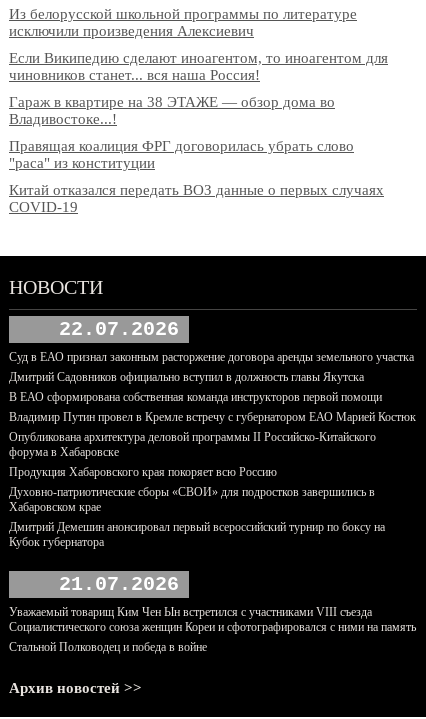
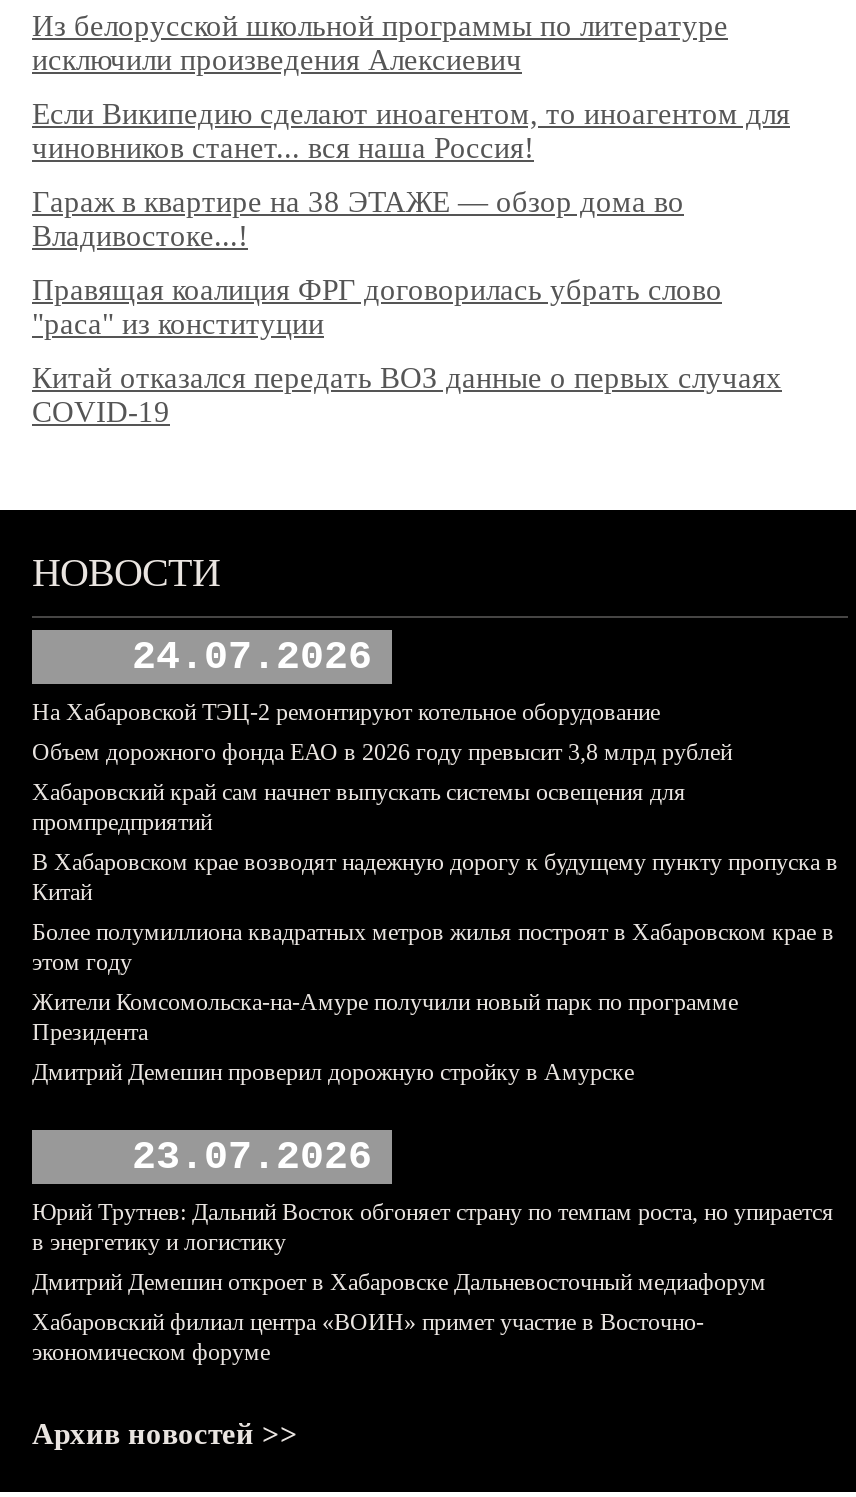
- 22.07.2026
- Суд в ЕАО признал законным расторжение договора аренды земельного участка
- Дмитрий Садовников официально вступил в должность главы Якутска
- В ЕАО сформирована собственная команда инструкторов первой помощи
- Владимир Путин провел в Кремле встречу с губернатором ЕАО Марией Костюк
- Опубликована архитектура деловой программы II Российско-Китайского
- форума в Хабаровске
- Продукция Хабаровского края покоряет всю Россию
- Духовно-патриотические сборы «СВОИ» для подростков завершились в
- Хабаровском крае
- Дмитрий Демешин анонсировал первый всероссийский турнир по боксу на
- Кубок губернатора
+ 24.07.2026
+ На Хабаровской ТЭЦ-2 ремонтируют котельное оборудование
+ Объем дорожного фонда ЕАО в 2026 году превысит 3,8 млрд рублей
+ Хабаровский край сам начнет выпускать системы освещения для
+ промпредприятий
+ В Хабаровском крае возводят надежную дорогу к будущему пункту пропуска в
+ Китай
+ Более полумиллиона квадратных метров жилья построят в Хабаровском крае в
+ этом году
+ Жители Комсомольска-на-Амуре получили новый парк по программе
+ Президента
+ Дмитрий Демешин проверил дорожную стройку в Амурске

- 21.07.2026
- Уважаемый товарищ Ким Чен Ын встретился с участниками VIII съезда
- Социалистического союза женщин Кореи и сфотографировался с ними на память
- Стальной Полководец и победа в войне
+ 23.07.2026
+ Юрий Трутнев: Дальний Восток обгоняет страну по темпам роста, но упирается
+ в энергетику и логистику
+ Дмитрий Демешин откроет в Хабаровске Дальневосточный медиафорум
+ Хабаровский филиал центра «ВОИН» примет участие в Восточно-
+ экономическом форуме
